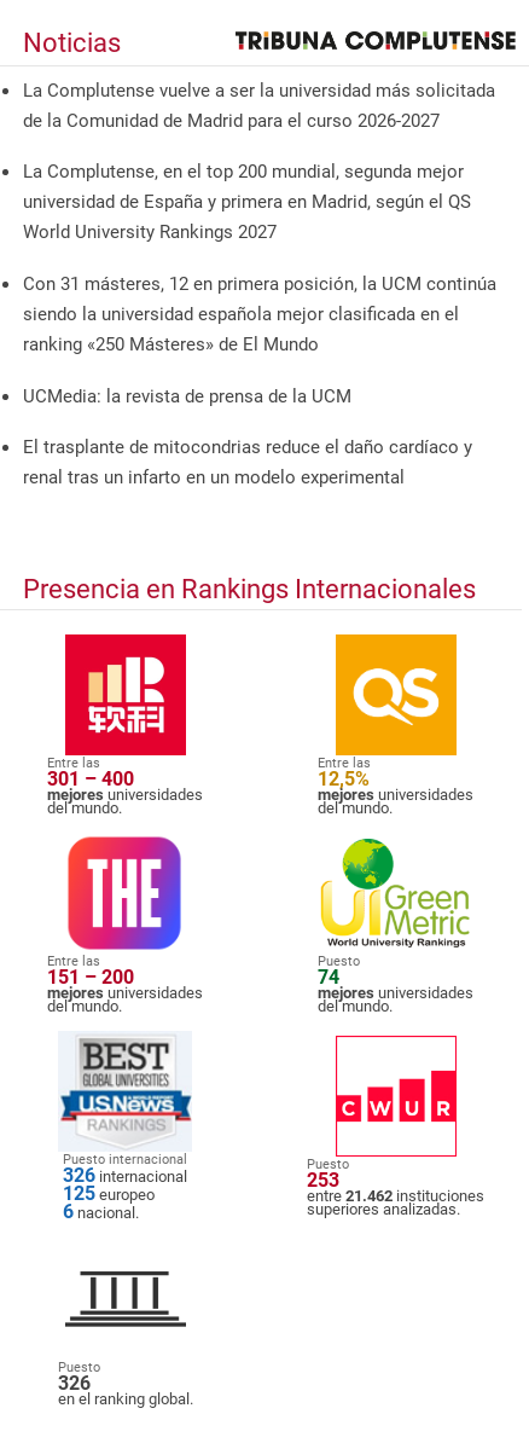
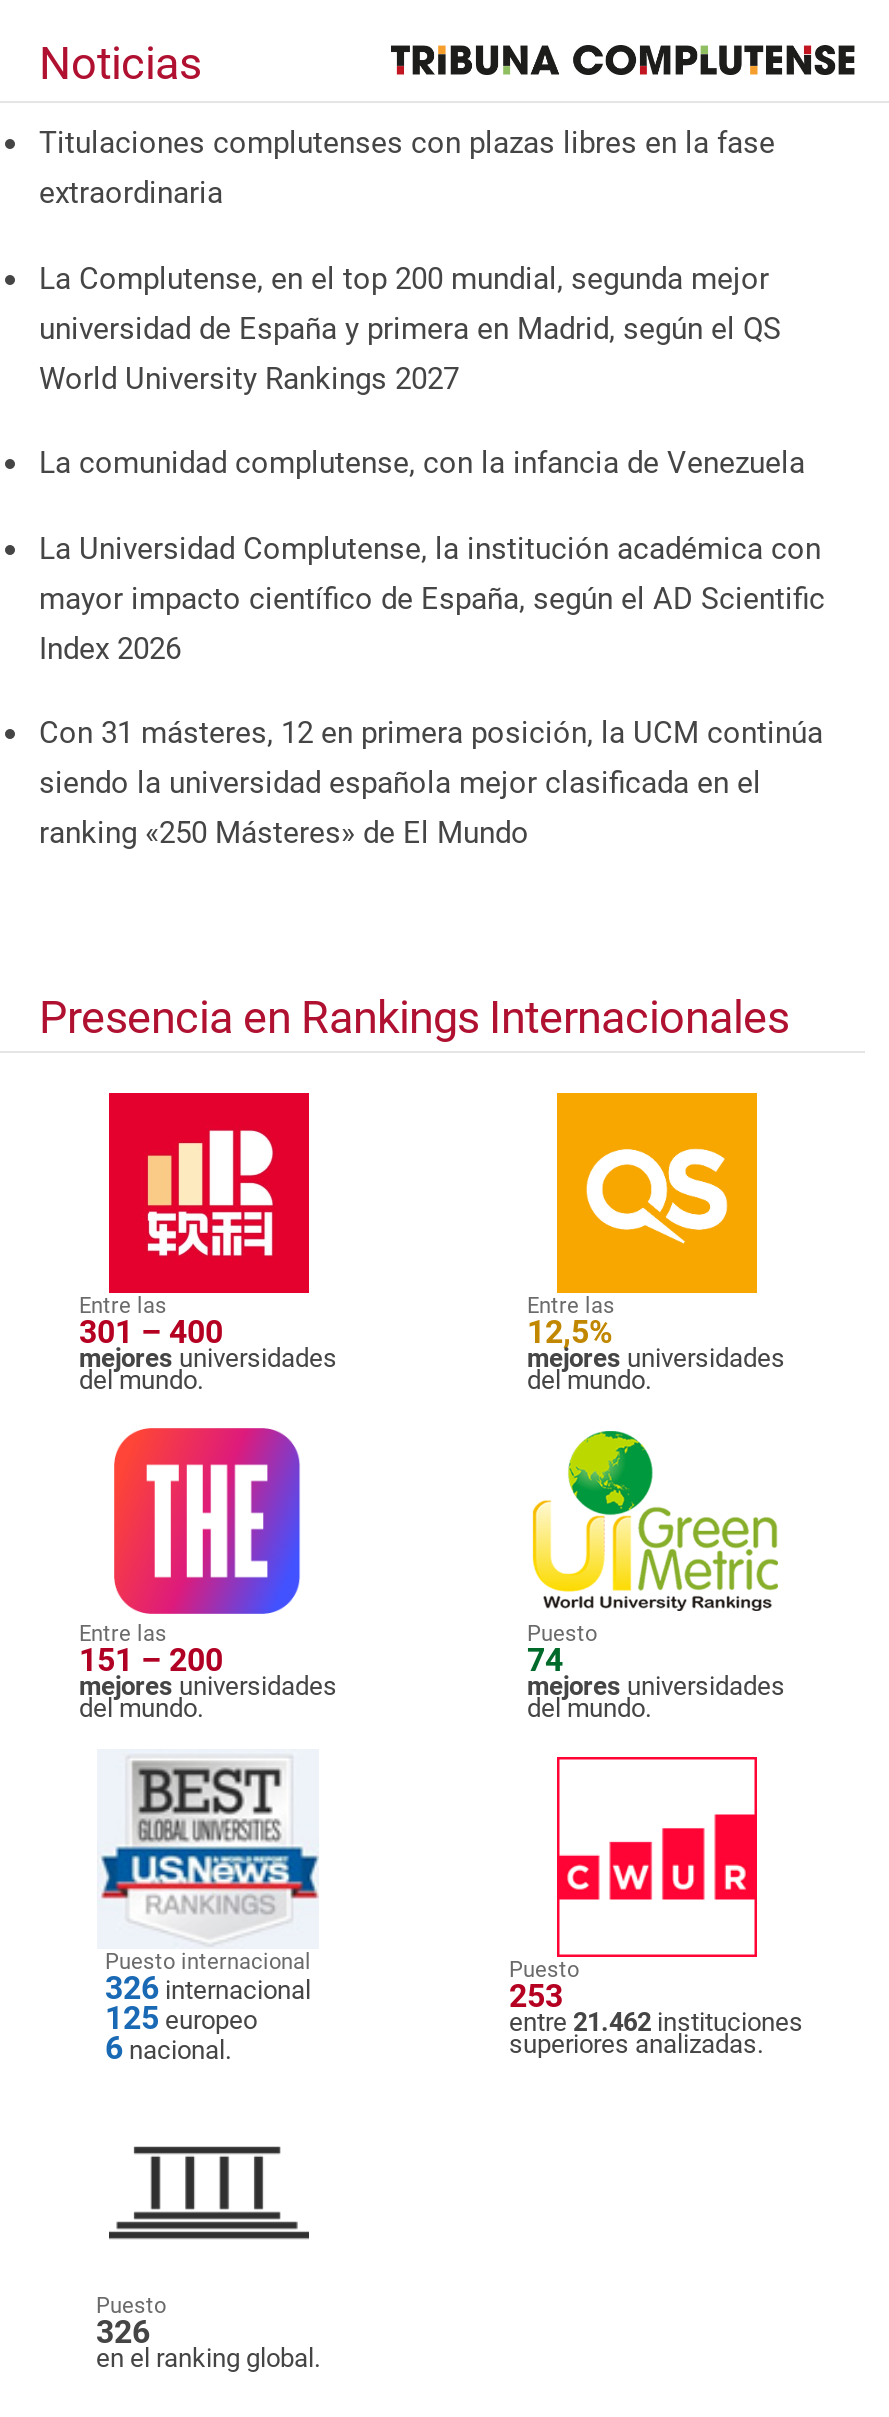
- La Complutense vuelve a ser la universidad más solicitada
- de la Comunidad de Madrid para el curso 2026-2027
+ Titulaciones complutenses con plazas libres en la fase
+ extraordinaria

+ La comunidad complutense, con la infancia de Venezuela
+ La Universidad Complutense, la institución académica con
+ mayor impacto científico de España, según el AD Scientific
+ Index 2026

moved down: Con 31 másteres, 12 en primera posición, la UCM continúa | siendo la universidad española mejor clasificada en el | ranking «250 Másteres» de El Mundo

- UCMedia: la revista de prensa de la UCM
- El trasplante de mitocondrias reduce el daño cardíaco y
- renal tras un infarto en un modelo experimental
